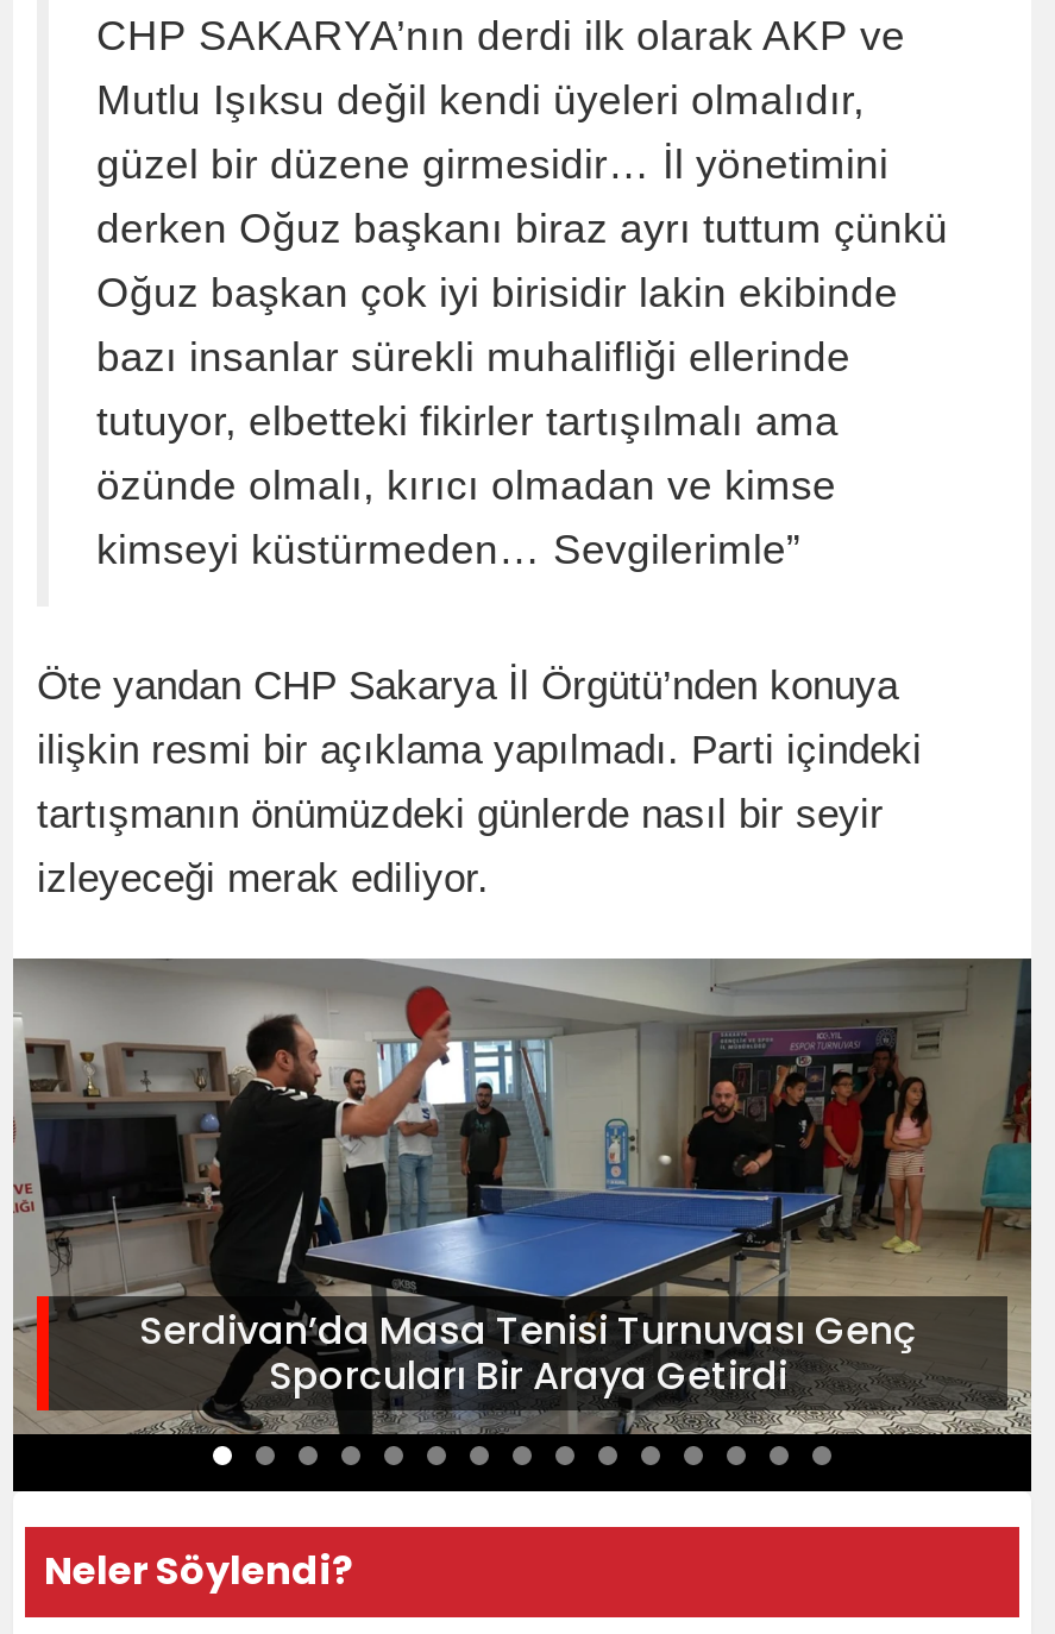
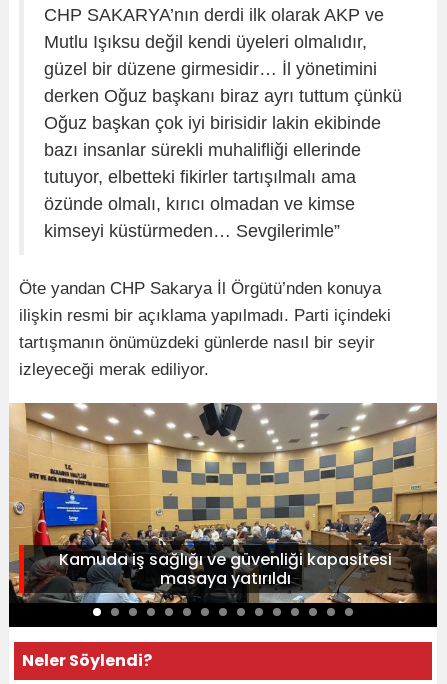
- [image]
- Serdivan’da Masa Tenisi Turnuvası Genç
- Sporcuları Bir Araya Getirdi
+ [image]
+ Kamuda iş sağlığı ve güvenliği kapasitesi
+ masaya yatırıldı
